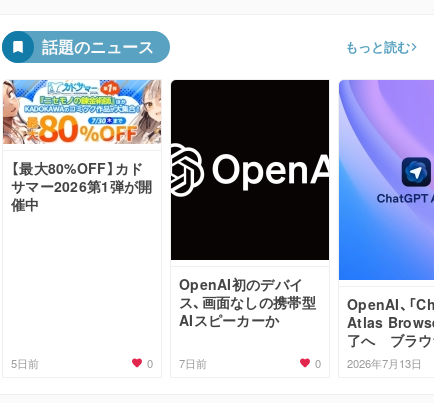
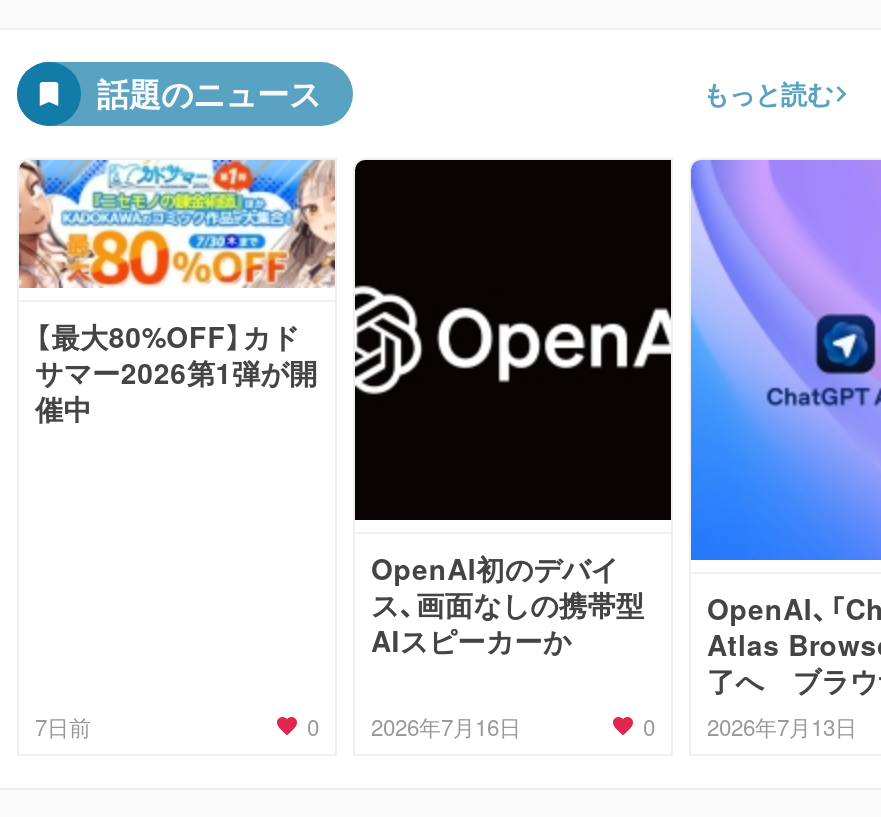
- 5日前
+ 7日前

- 0 7日前
+ 0 2026年7月16日
